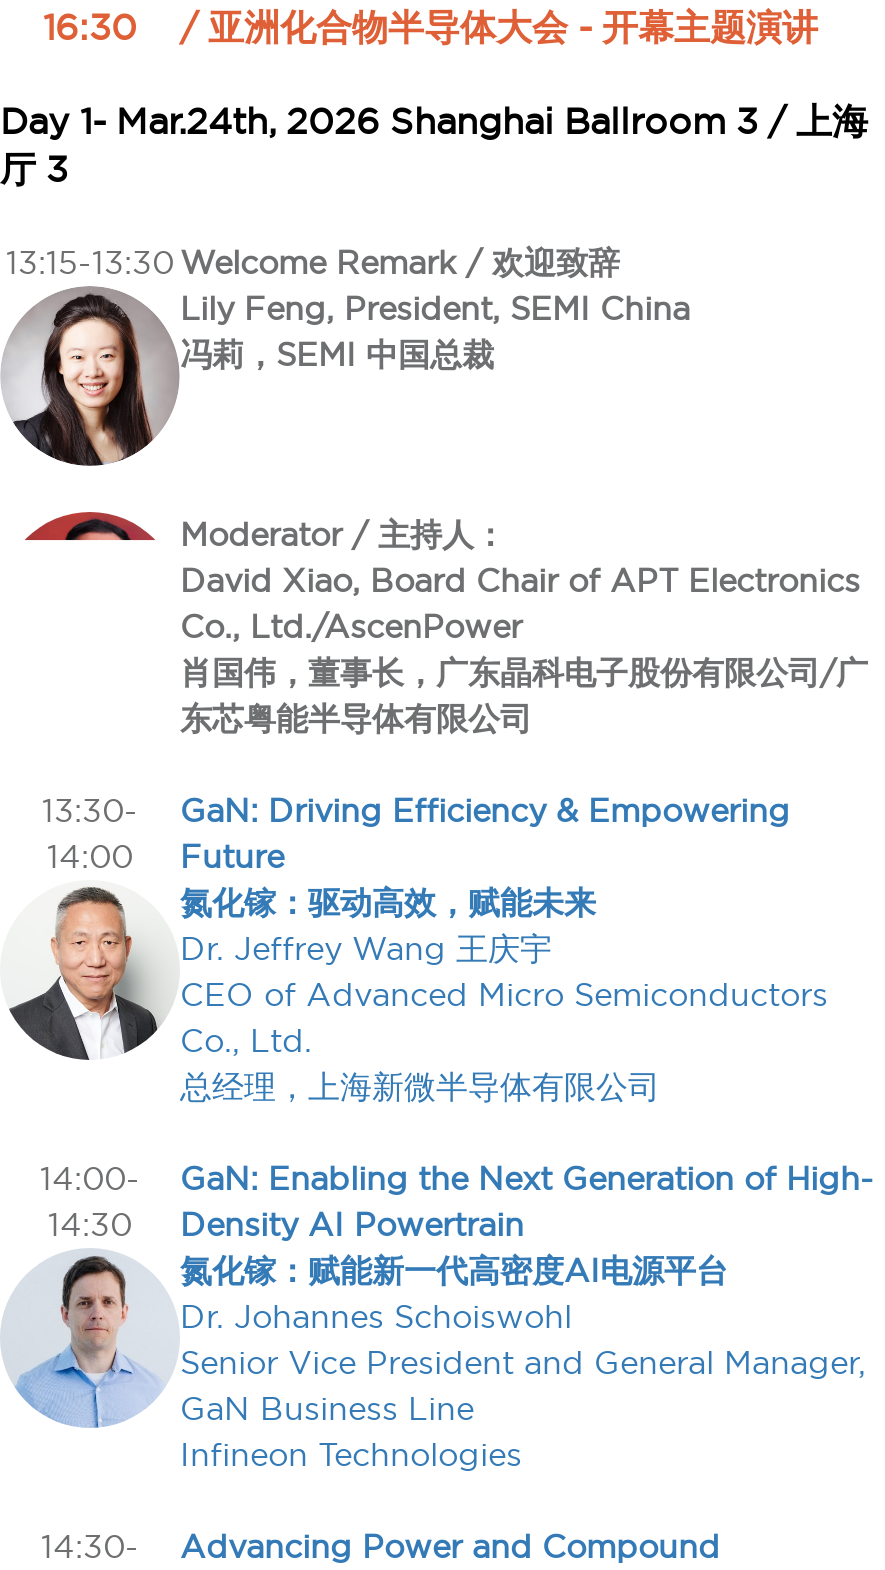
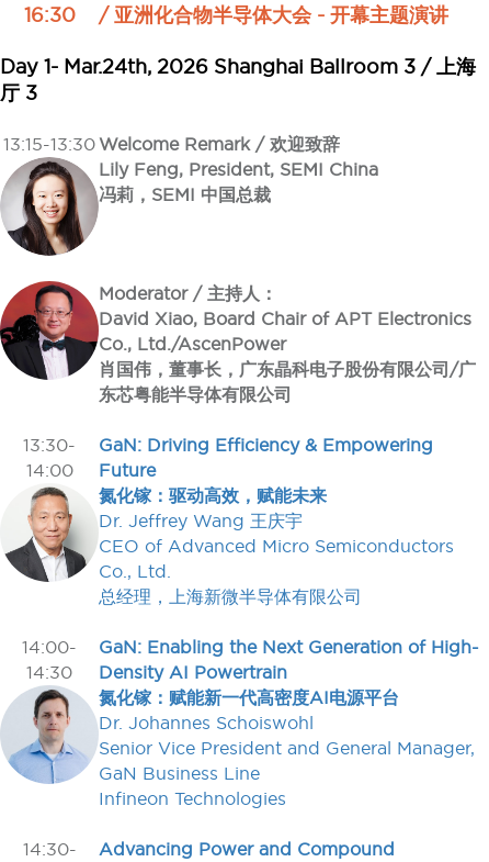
+ [image]
